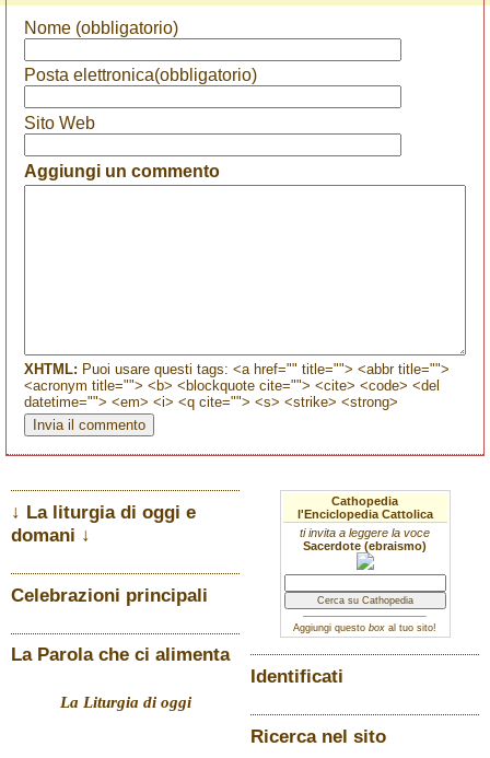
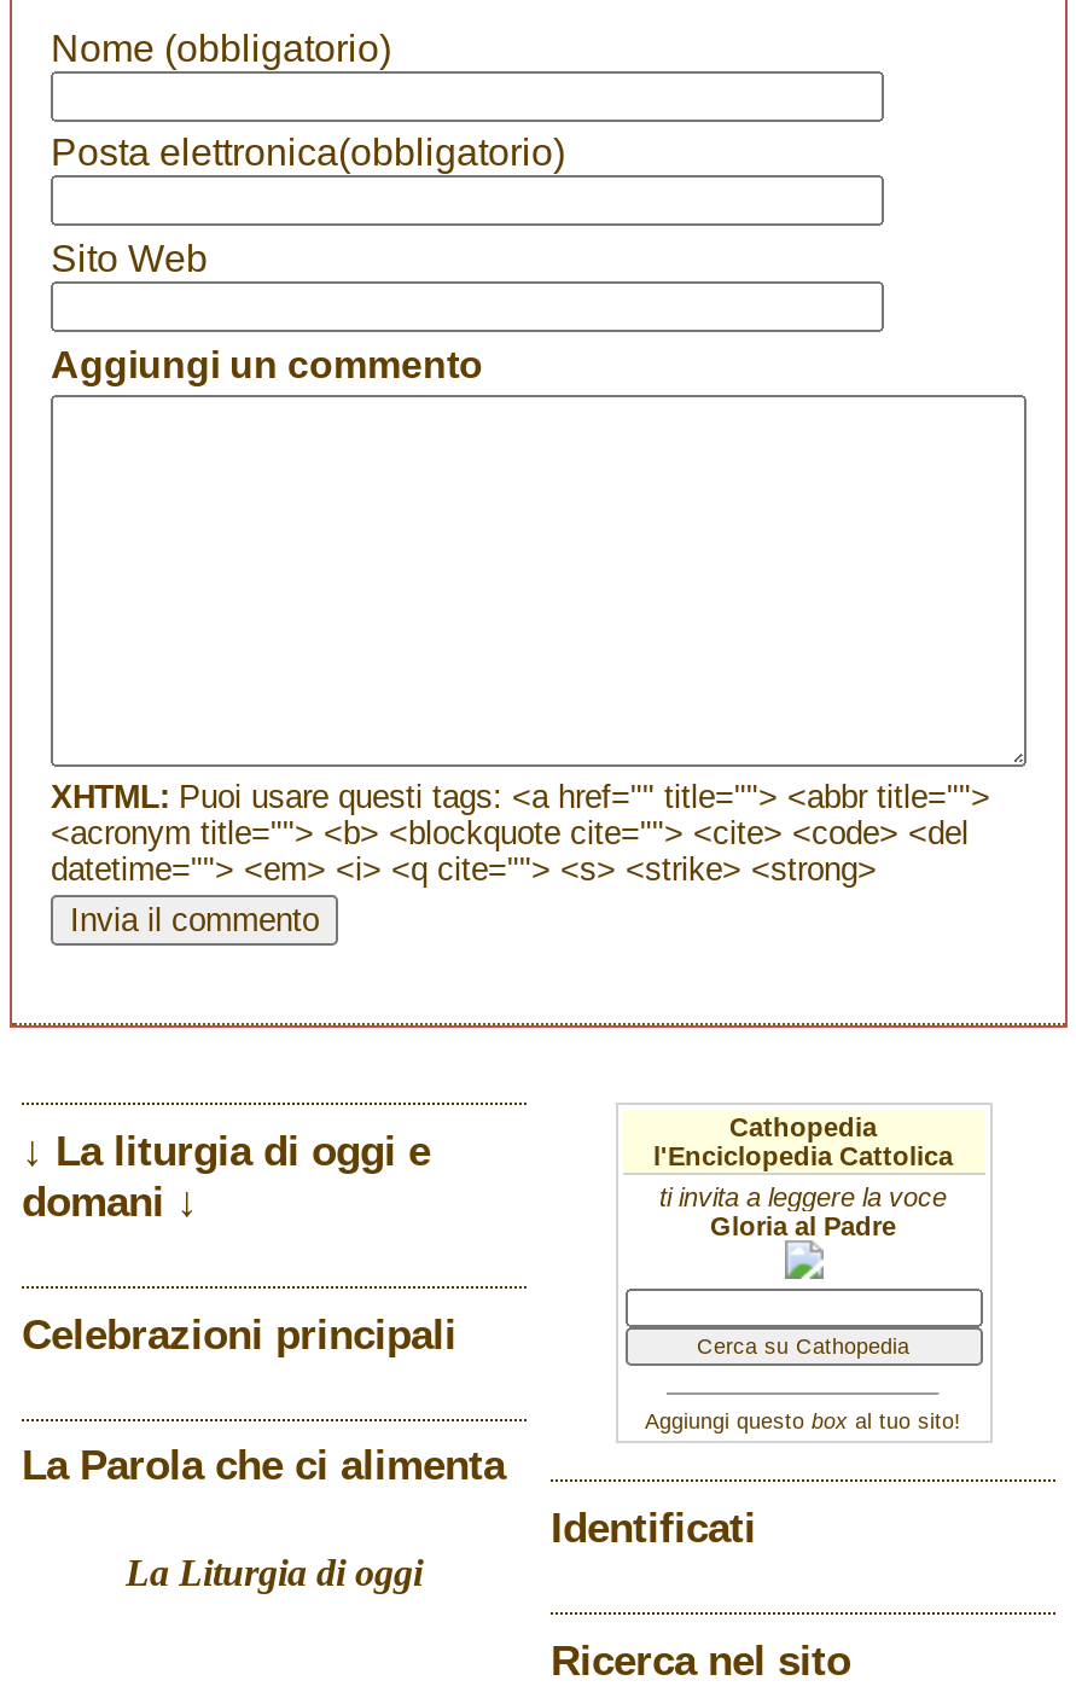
- Sacerdote (ebraismo)
+ Gloria al Padre
